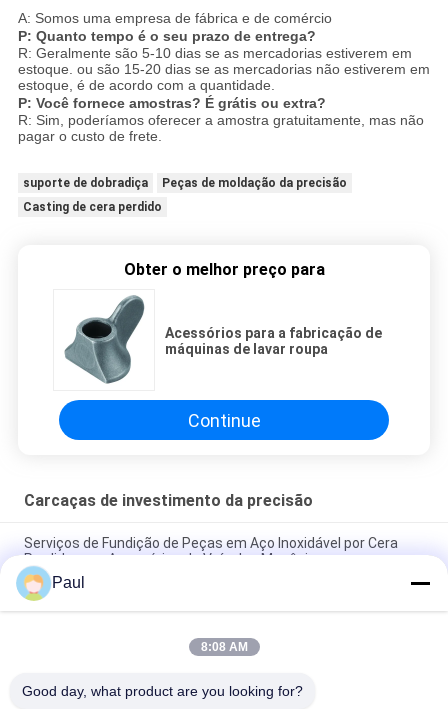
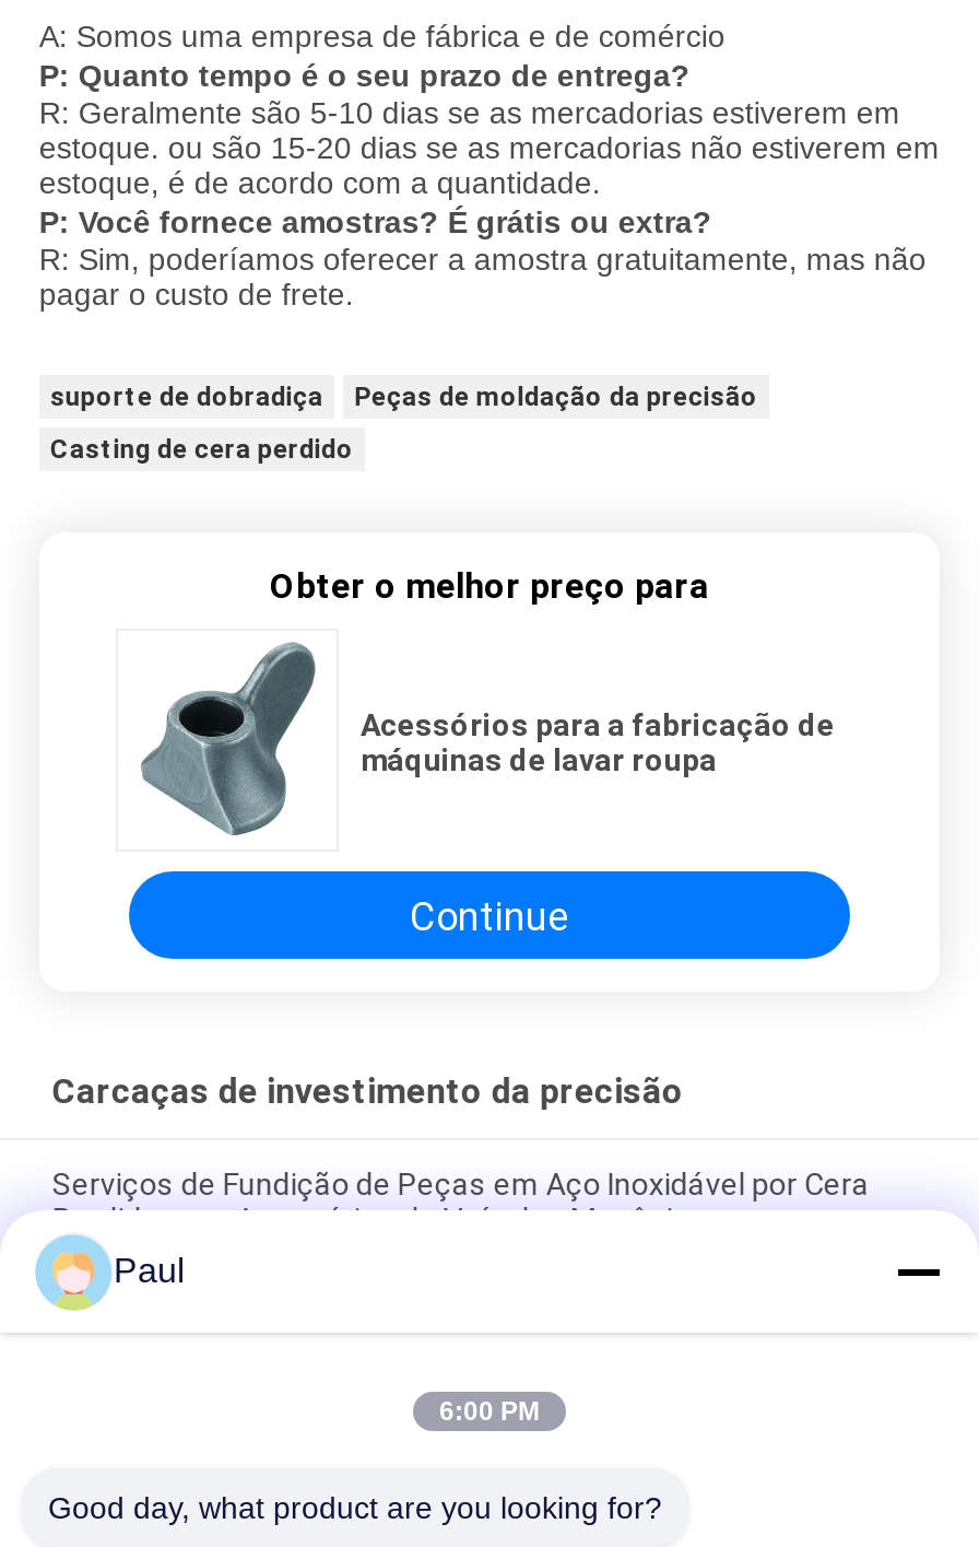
- 8:08 AM
+ 6:00 PM
